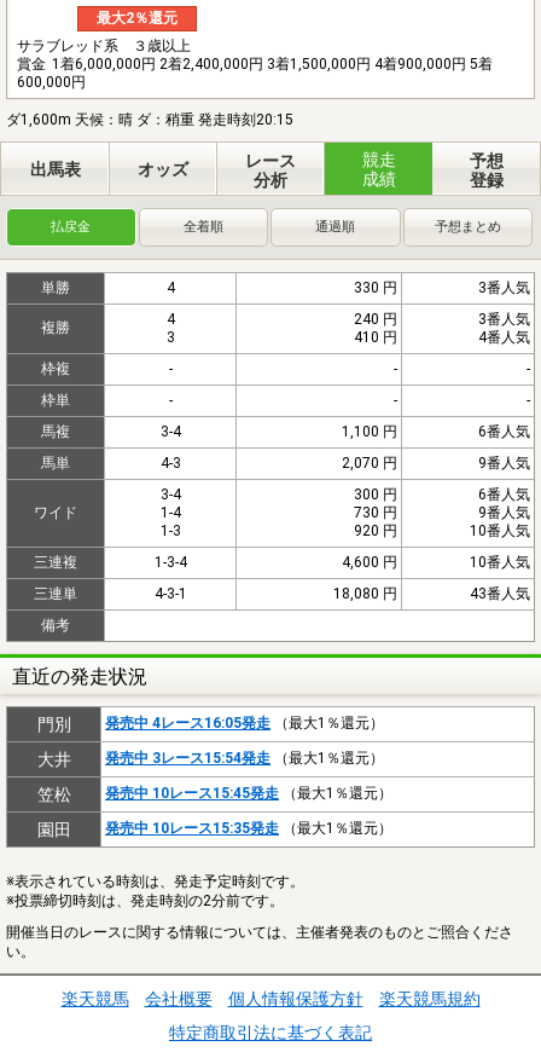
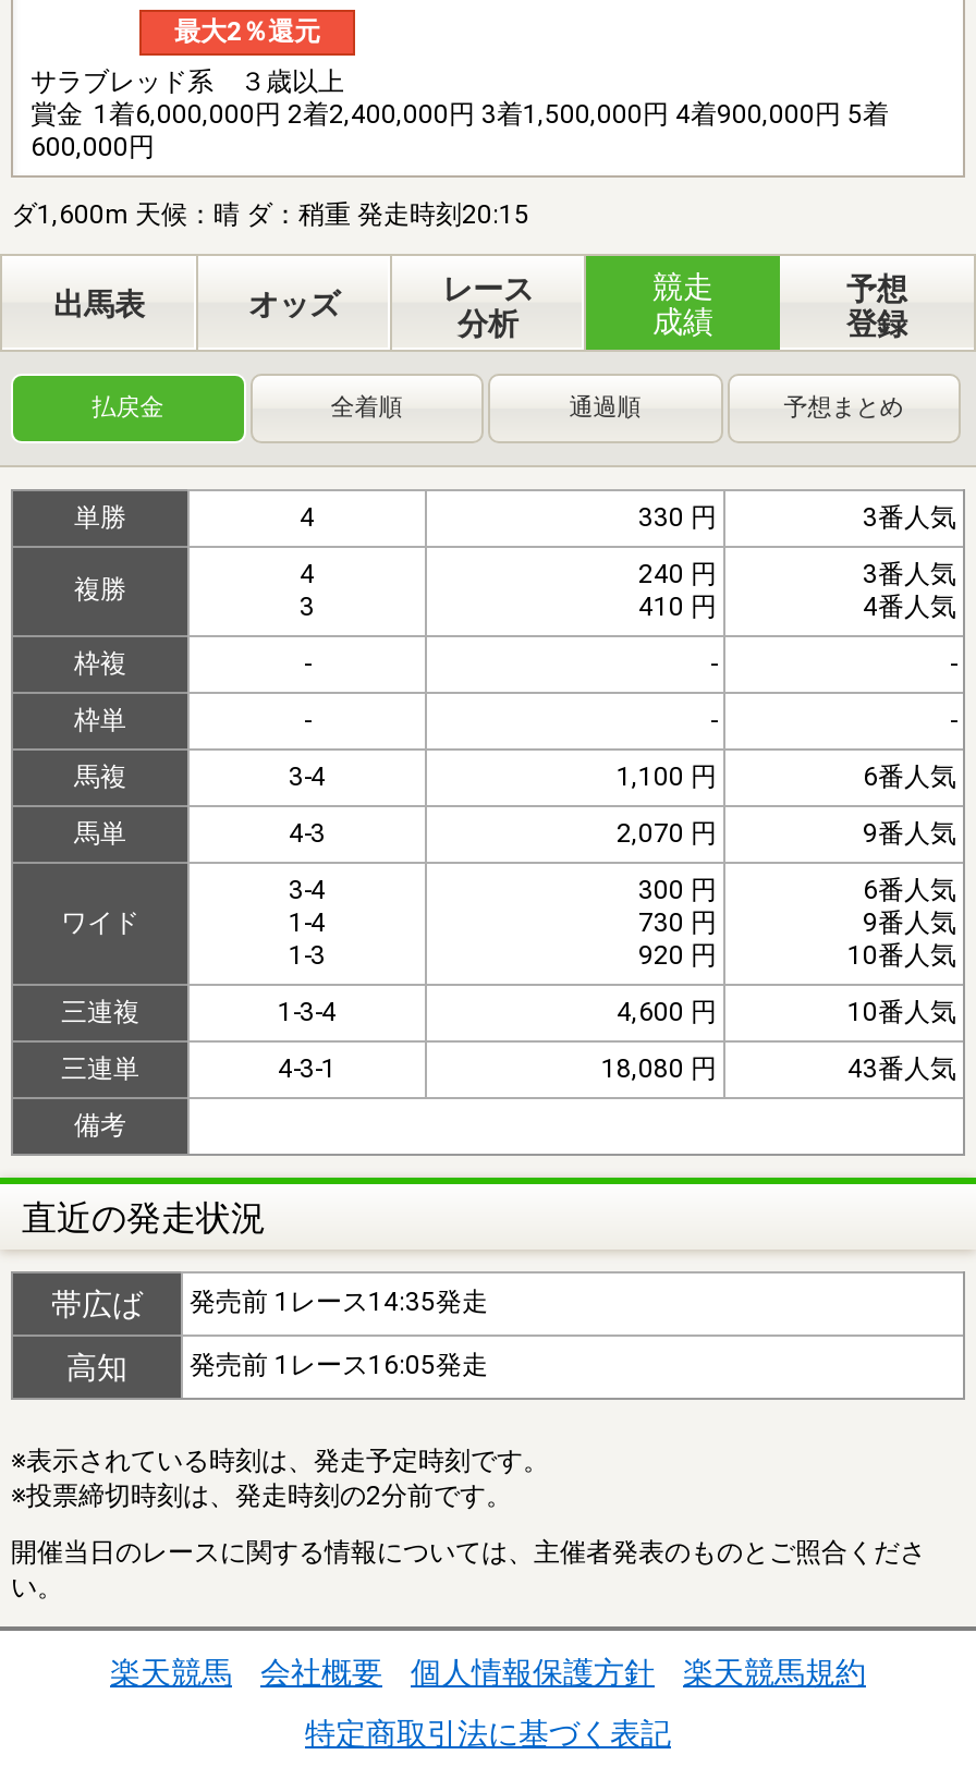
- 門別
- 発売中 4レース16:05発走（最大1％還元）
- 大井
- 発売中 3レース15:54発走（最大1％還元）
- 笠松
- 発売中 10レース15:45発走（最大1％還元）
- 園田
- 発売中 10レース15:35発走（最大1％還元）
+ 帯広ば
+ 発売前 1レース14:35発走
+ 高知
+ 発売前 1レース16:05発走
